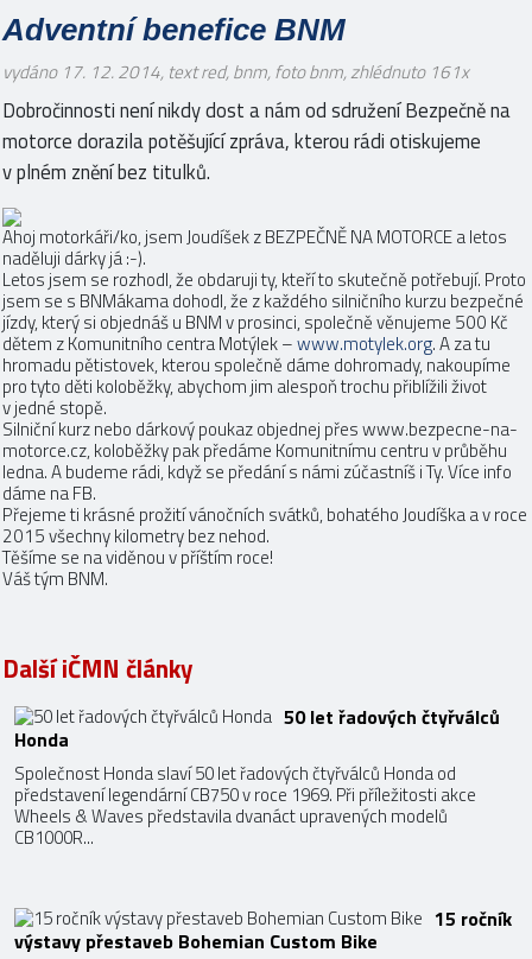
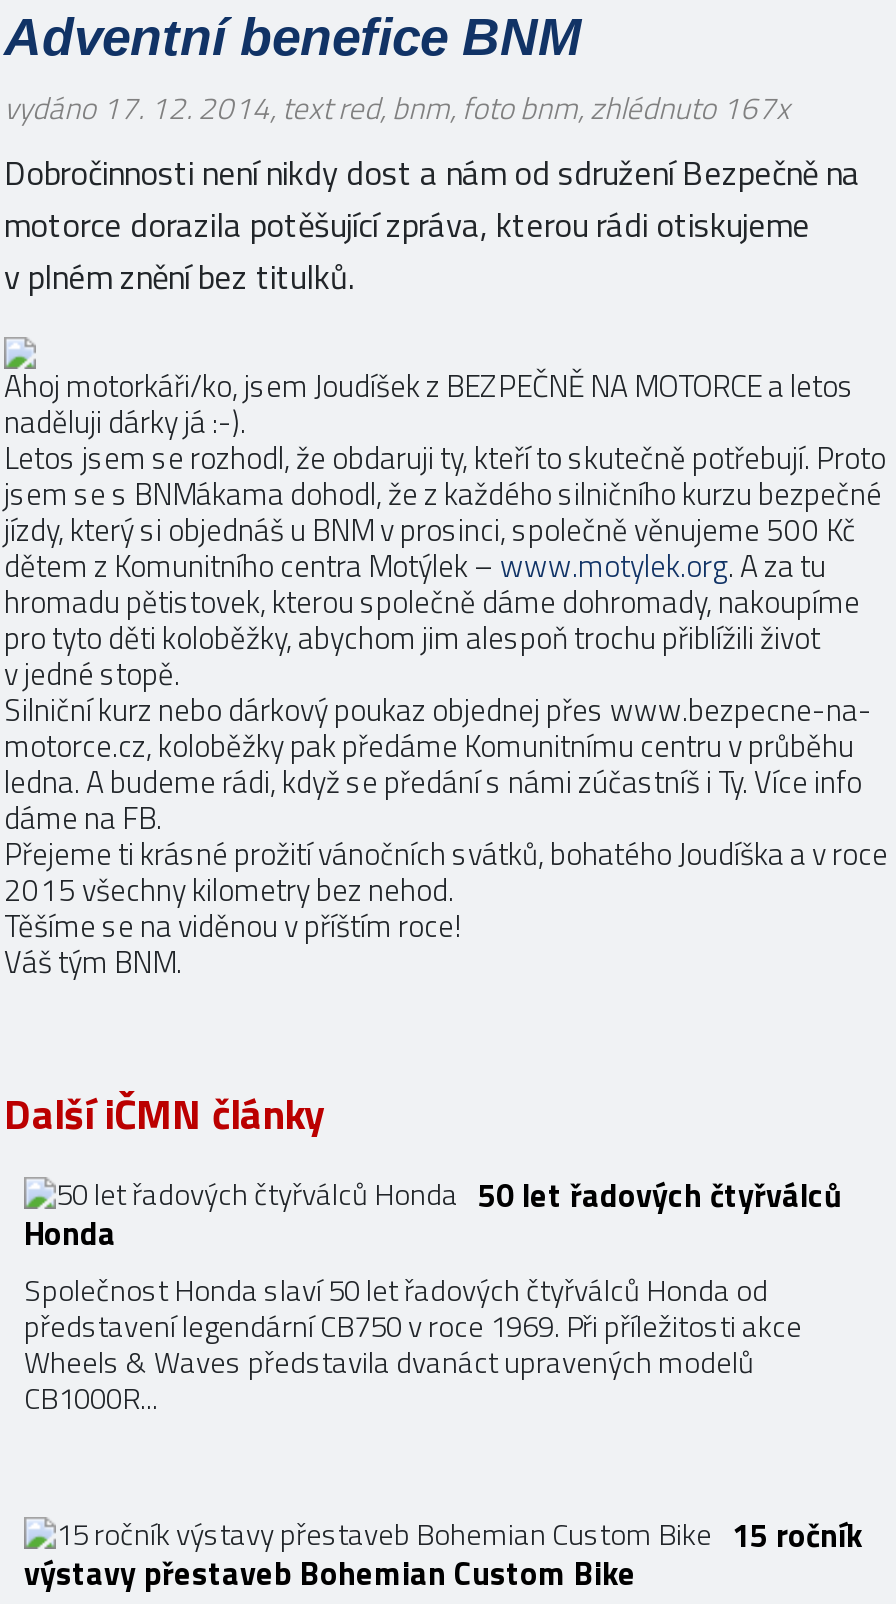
- vydáno 17. 12. 2014, text red, bnm, foto bnm, zhlédnuto 161x
+ vydáno 17. 12. 2014, text red, bnm, foto bnm, zhlédnuto 167x
